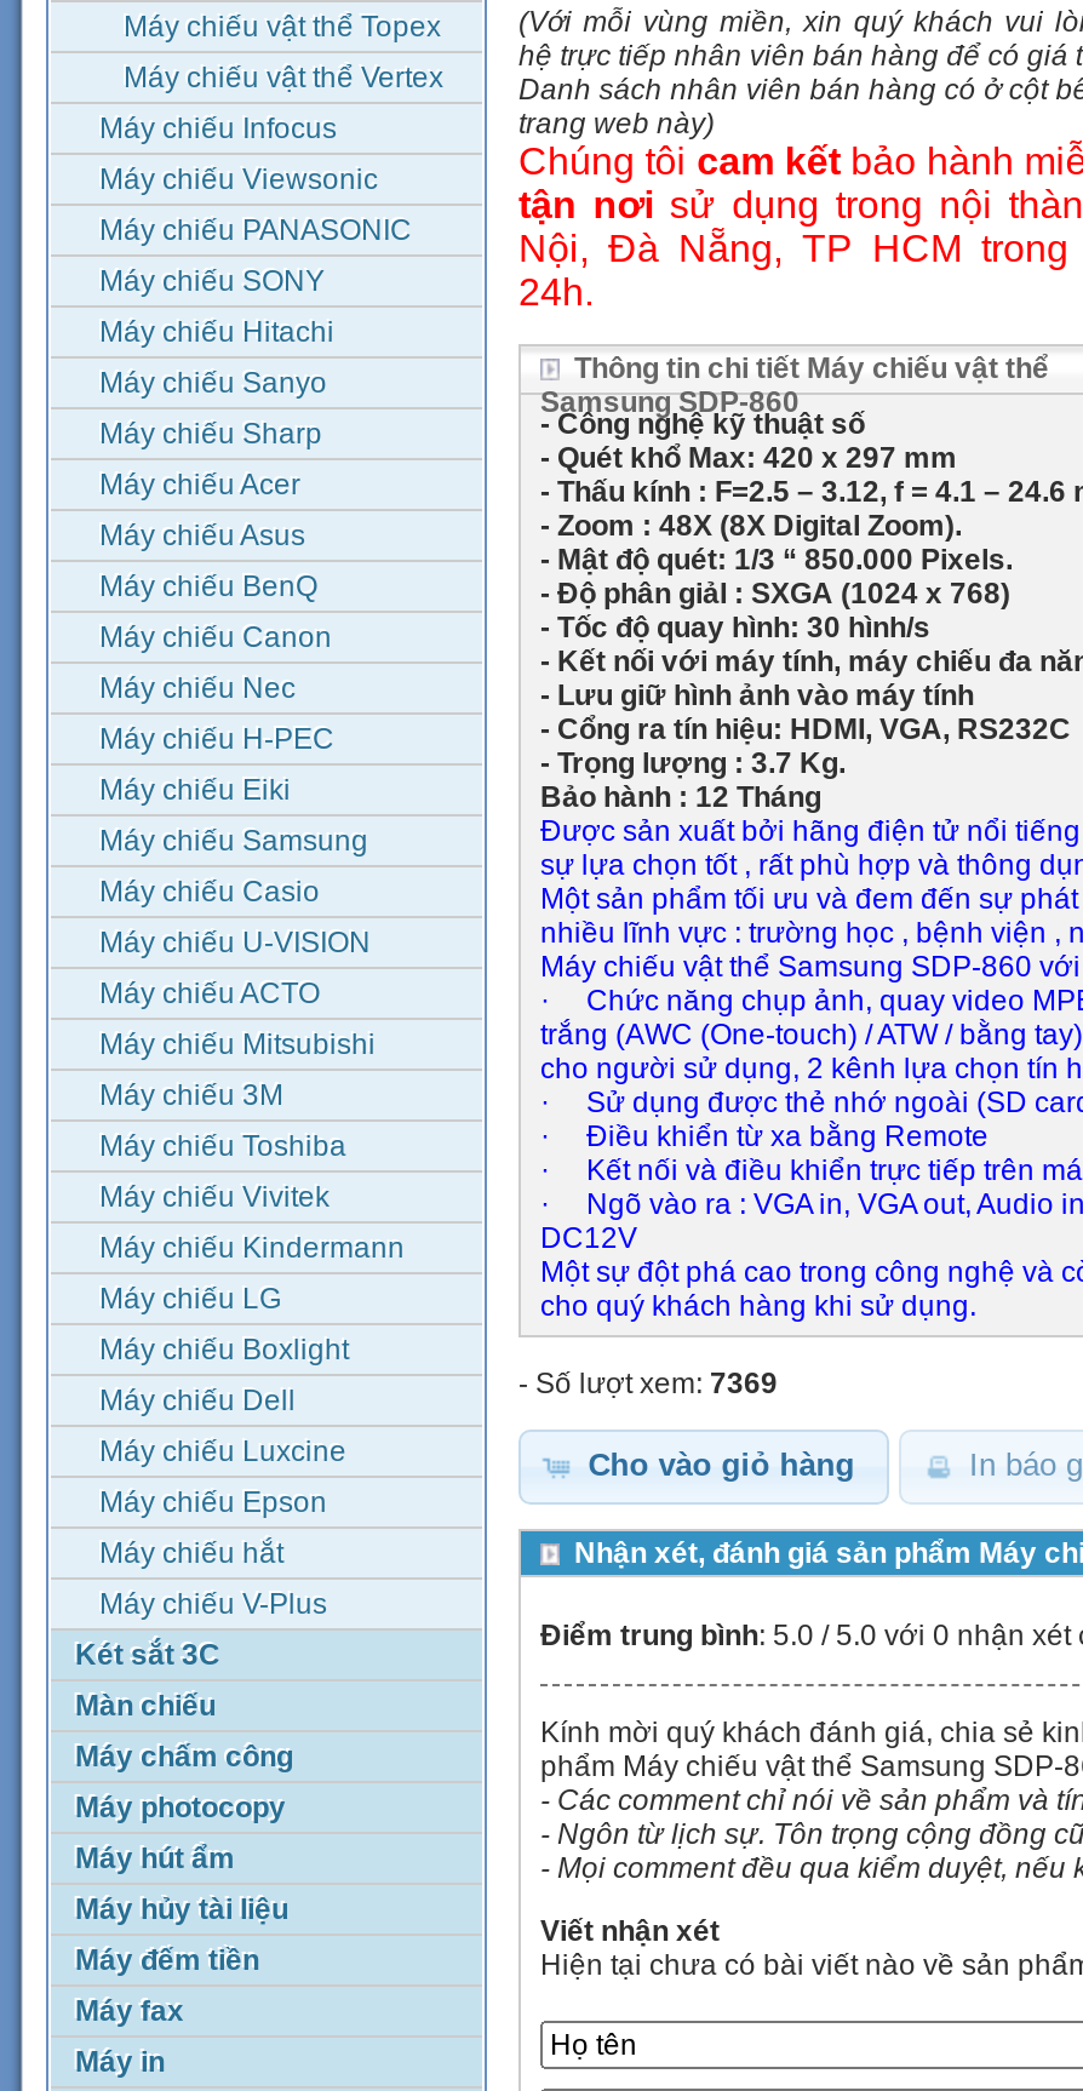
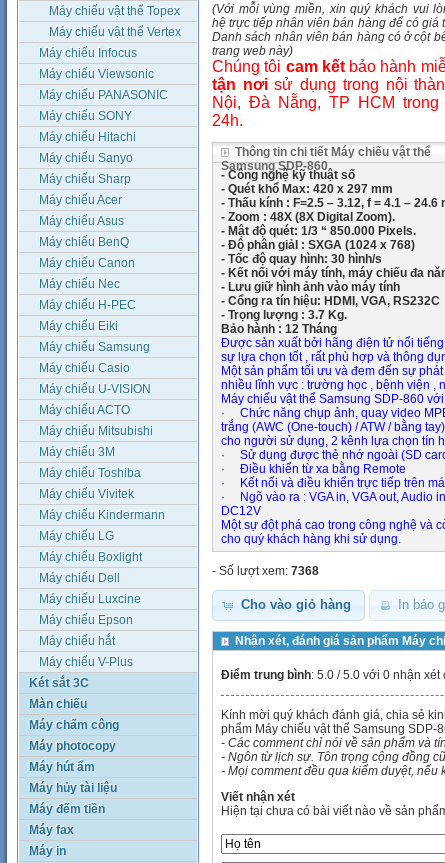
- - Số lượt xem: 7369
+ - Số lượt xem: 7368
